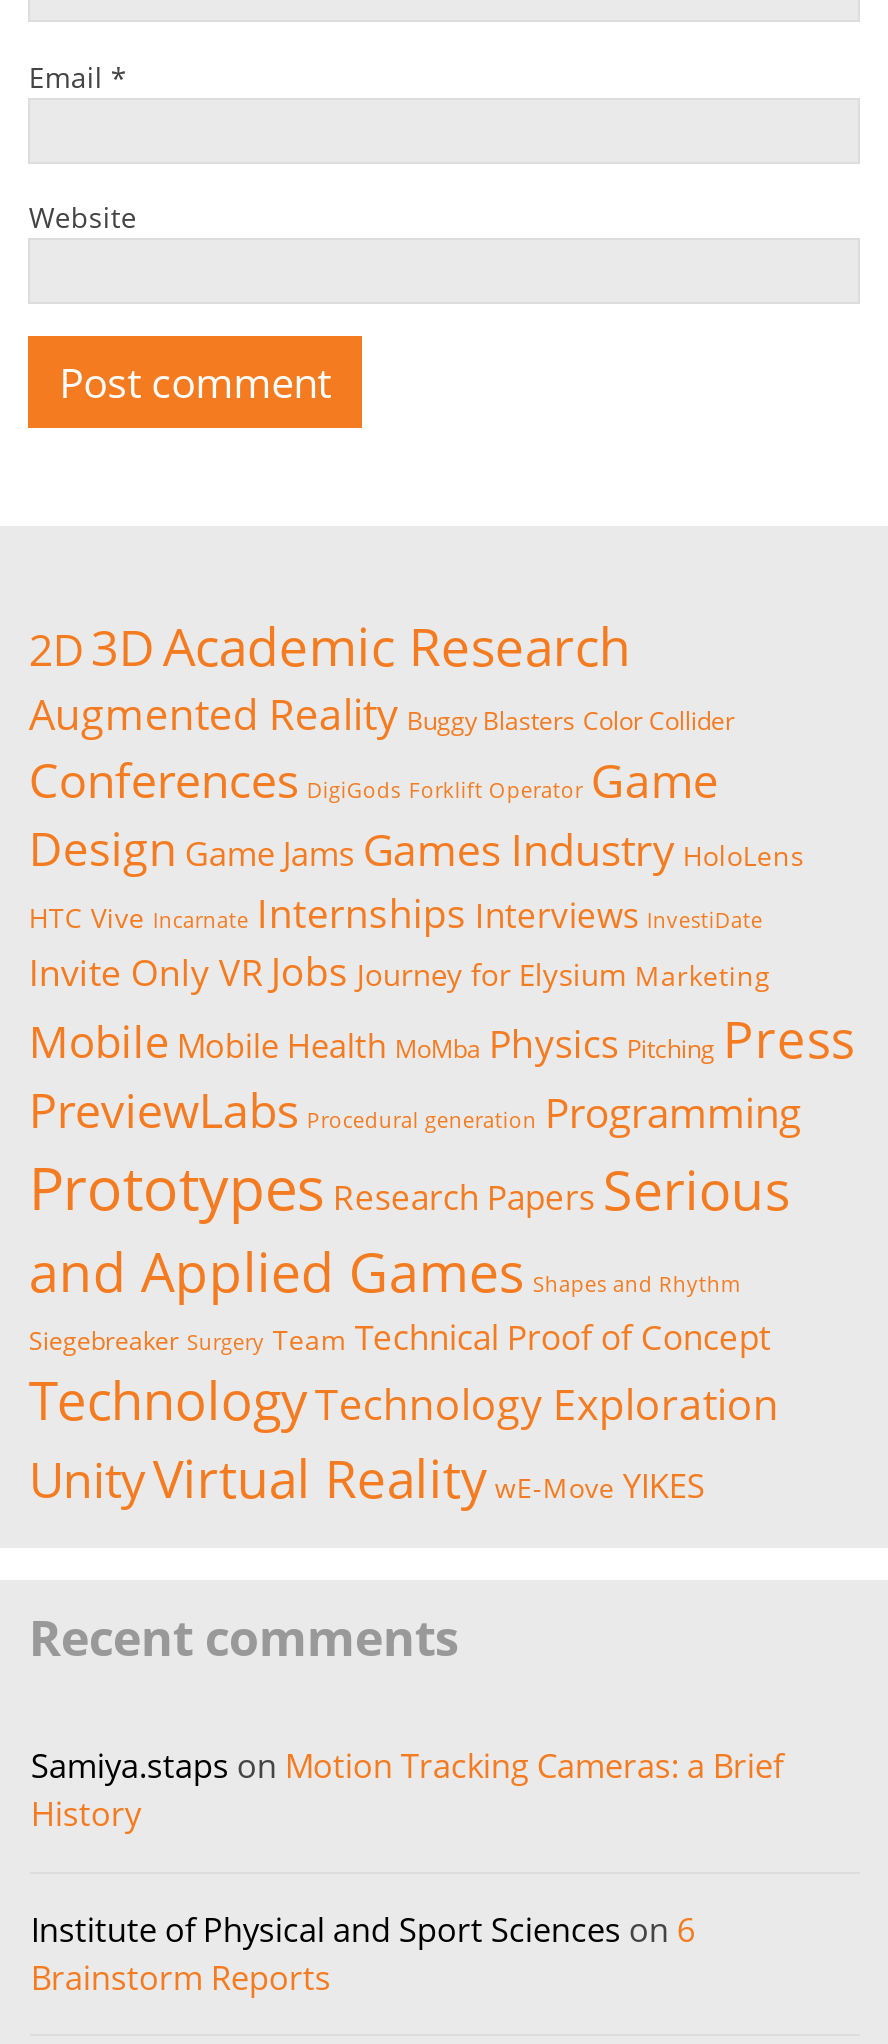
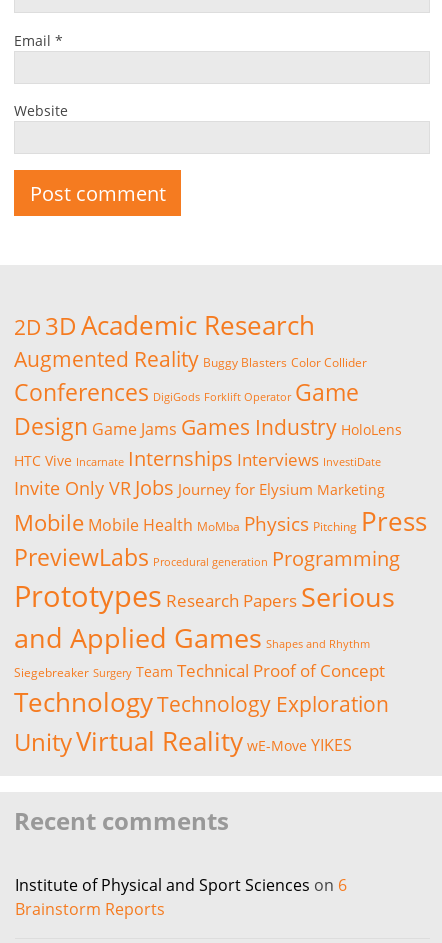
- Samiya.staps on Motion Tracking Cameras: a Brief
- History
